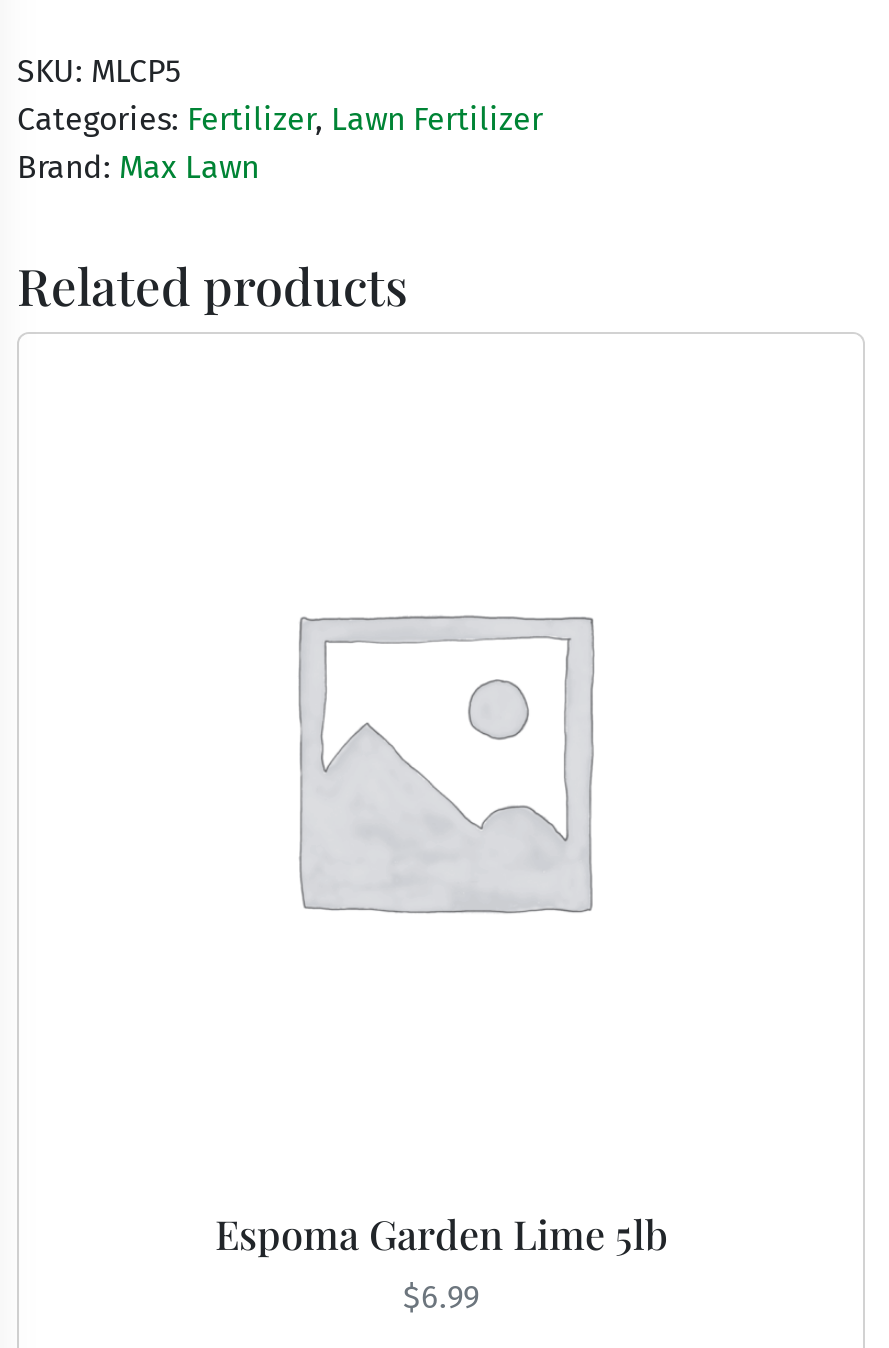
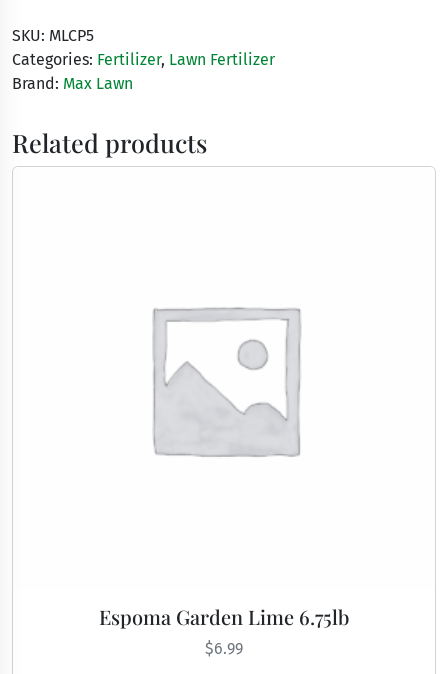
- Espoma Garden Lime 5lb
+ Espoma Garden Lime 6.75lb
